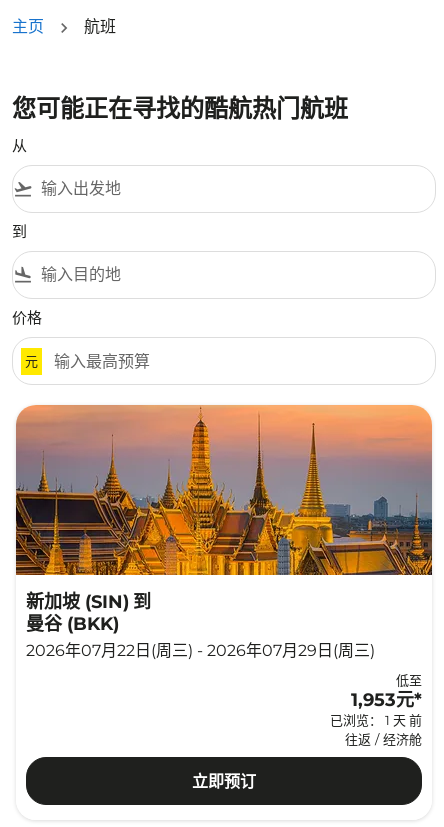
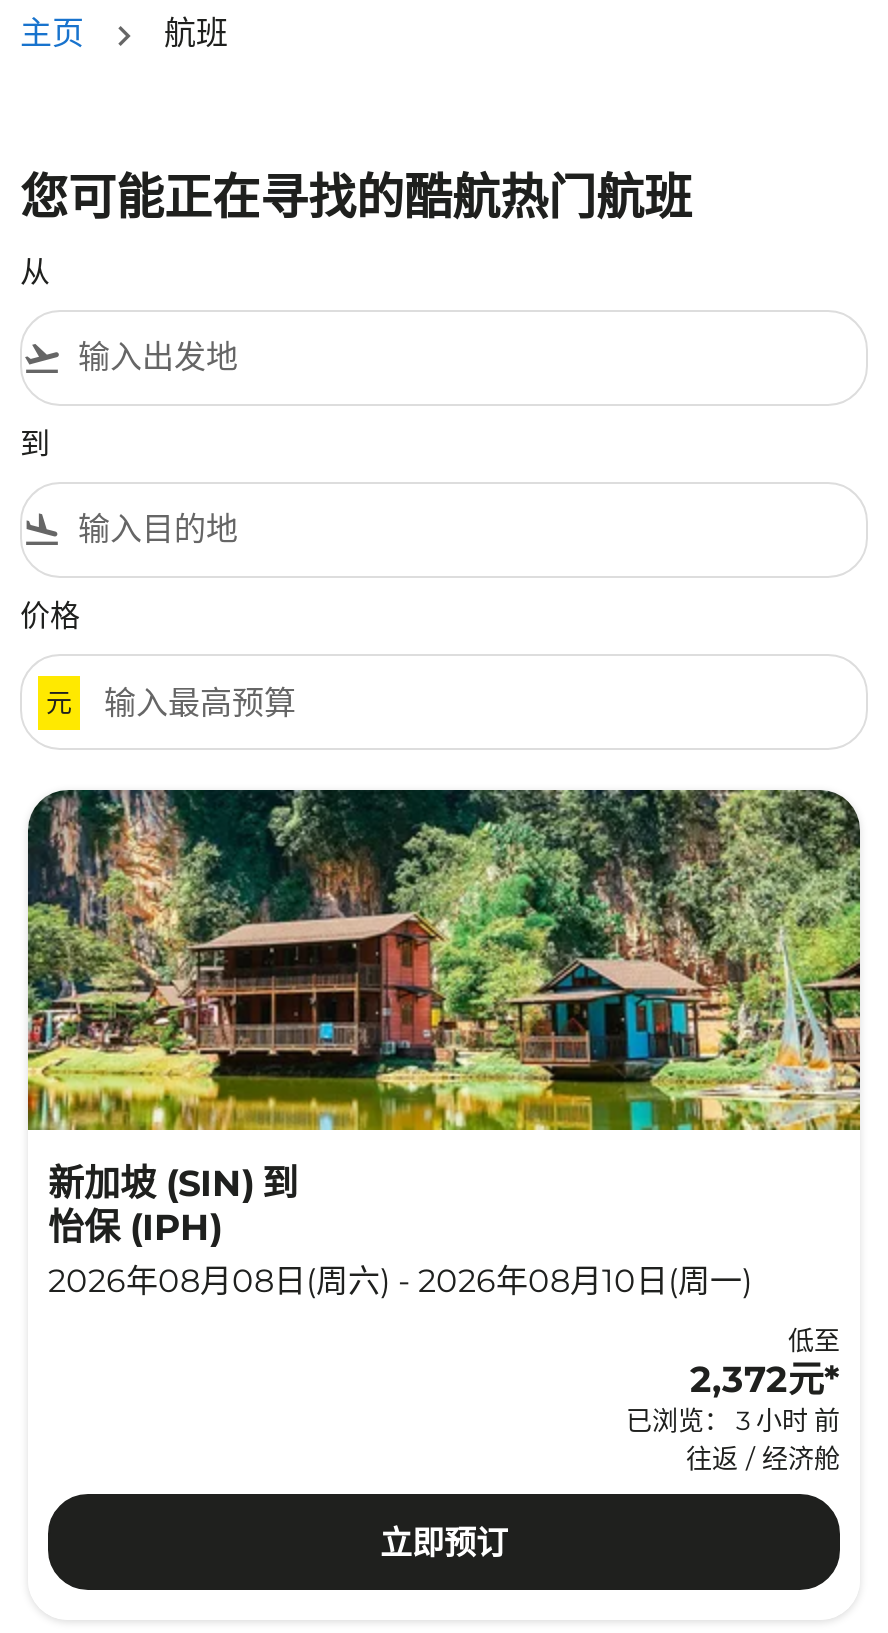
- [image]
- 曼谷 (BKK)
- 2026年07月22日(周三) - 2026年07月29日(周三)
+ [image]
+ 怡保 (IPH)
+ 2026年08月08日(周六) - 2026年08月10日(周一)

- 1,953元*
- 已浏览： 1 天 前
+ 2,372元*
+ 已浏览： 3 小时 前
